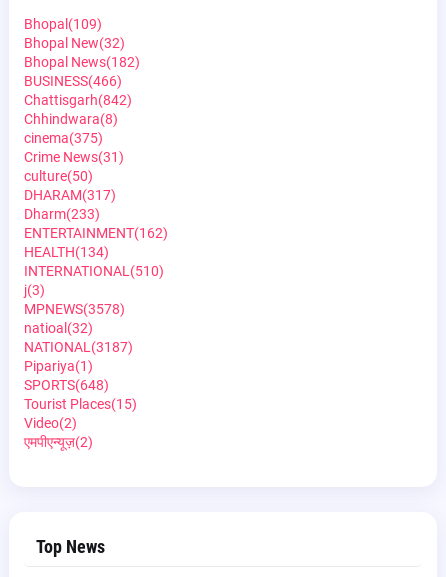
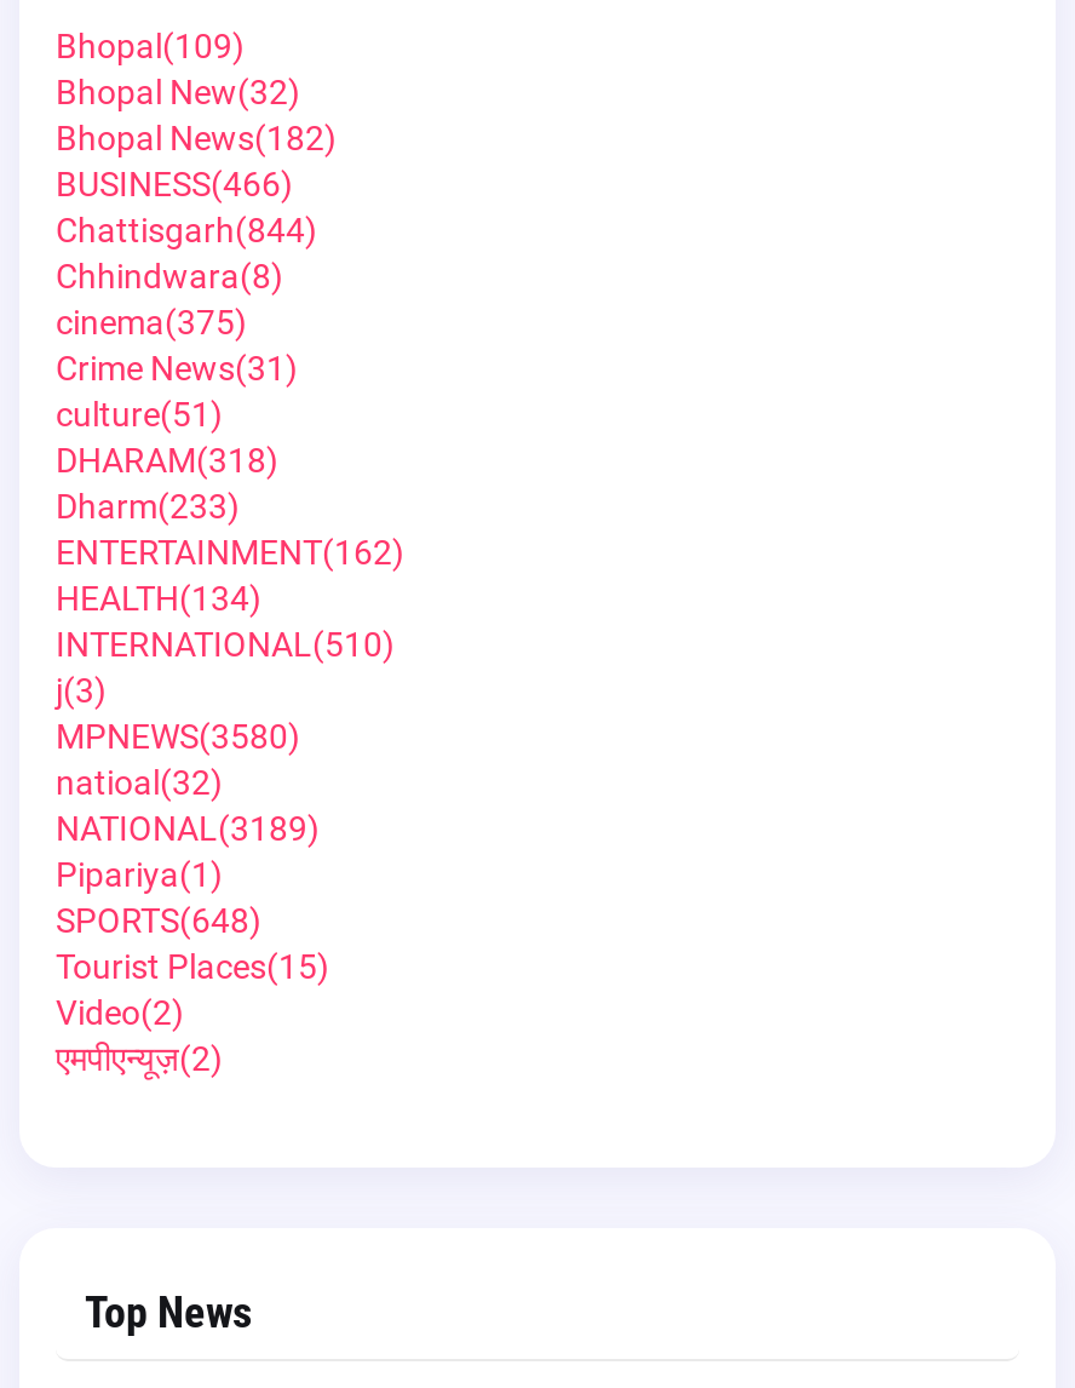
- Chattisgarh(842)
+ Chattisgarh(844)

- culture(50)
+ culture(51)

- DHARAM(317)
+ DHARAM(318)

- MPNEWS(3578)
+ MPNEWS(3580)

- NATIONAL(3187)
+ NATIONAL(3189)
